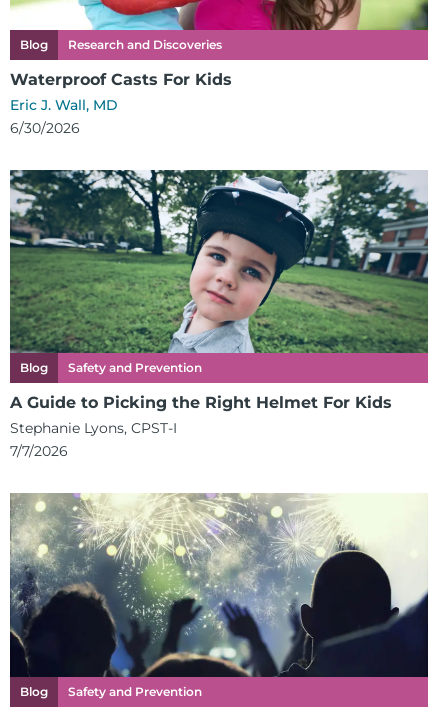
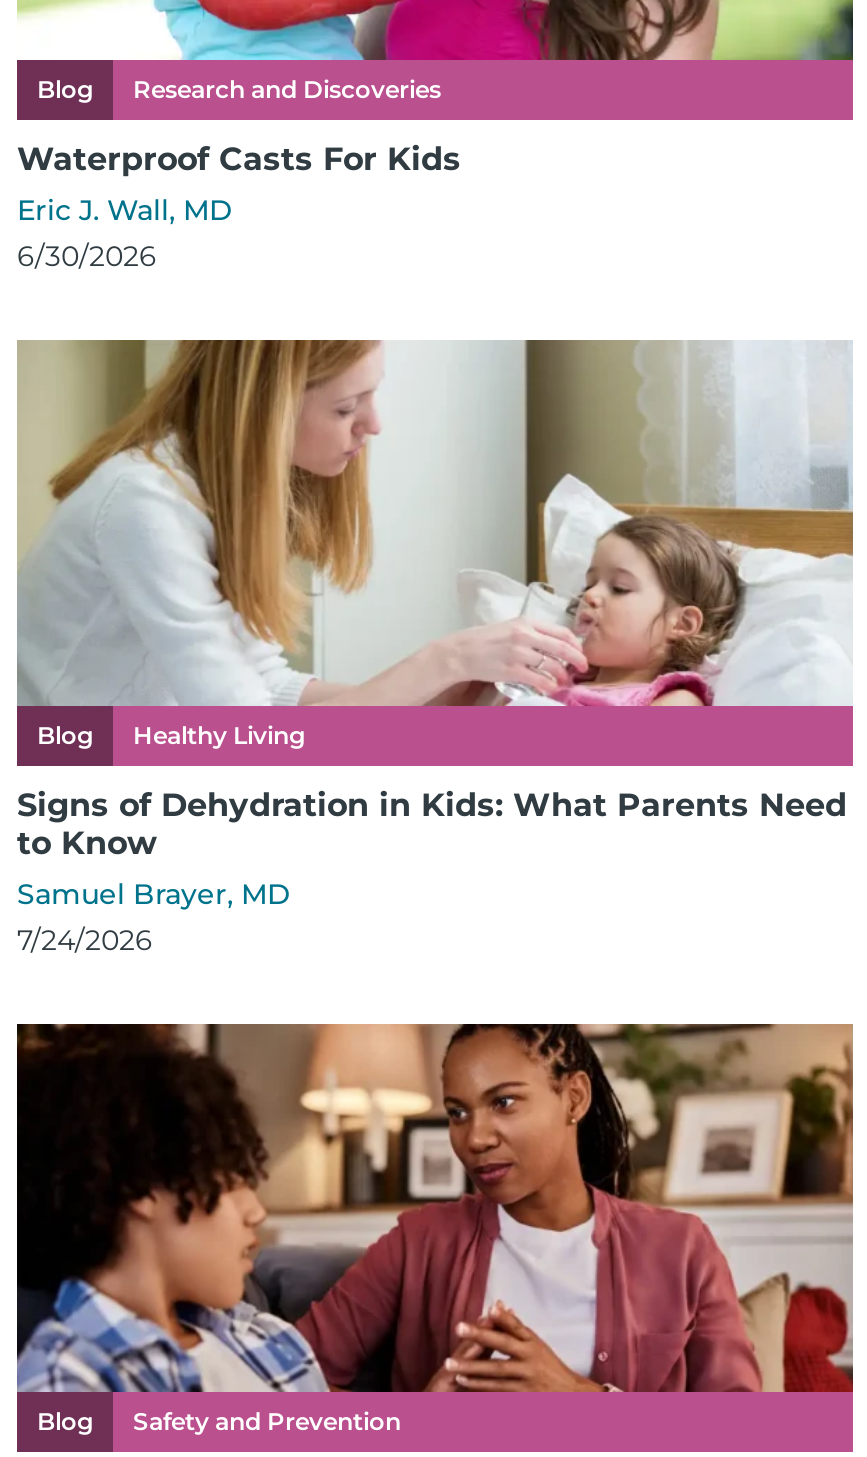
- [image]
- Safety and Prevention
+ [image]
+ Healthy Living

- A Guide to Picking the Right Helmet For Kids
- Stephanie Lyons, CPST-I
- 7/7/2026
+ Signs of Dehydration in Kids: What Parents Need
+ to Know
+ Samuel Brayer, MD
+ 7/24/2026

- [image]
+ [image]
